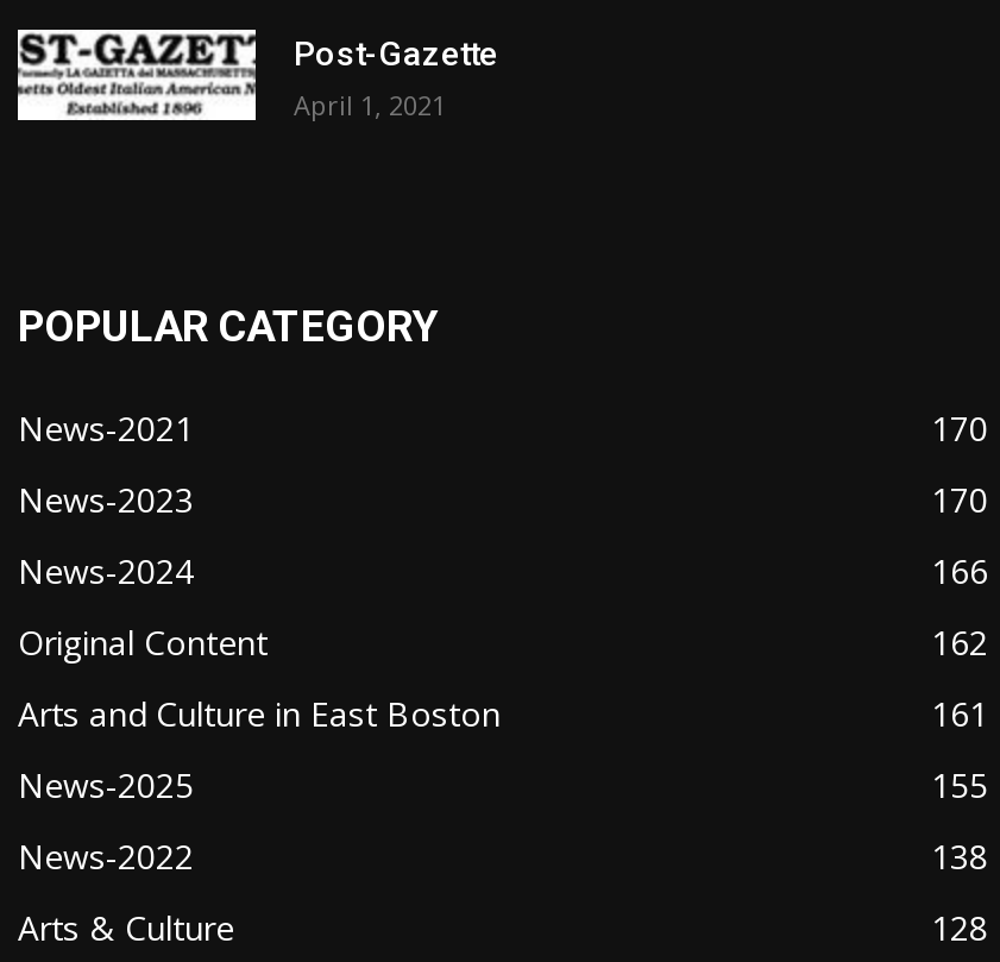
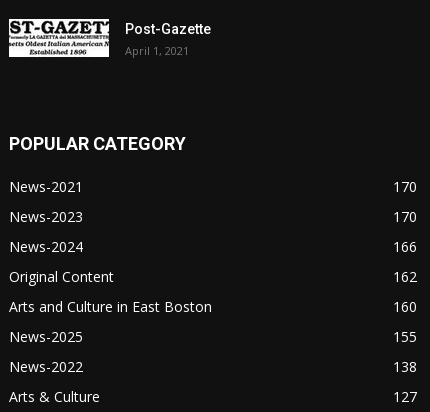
- 161
+ 160

- 128
+ 127
